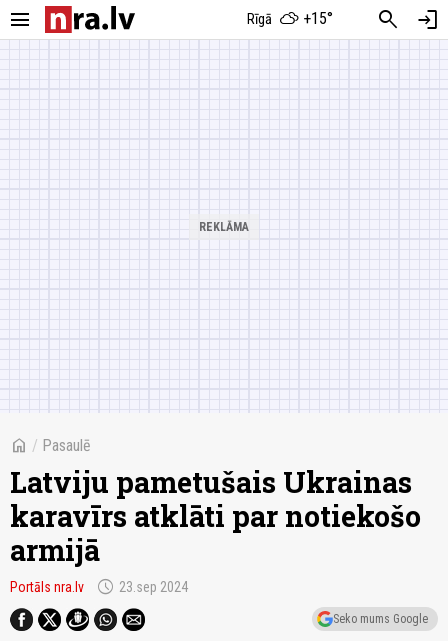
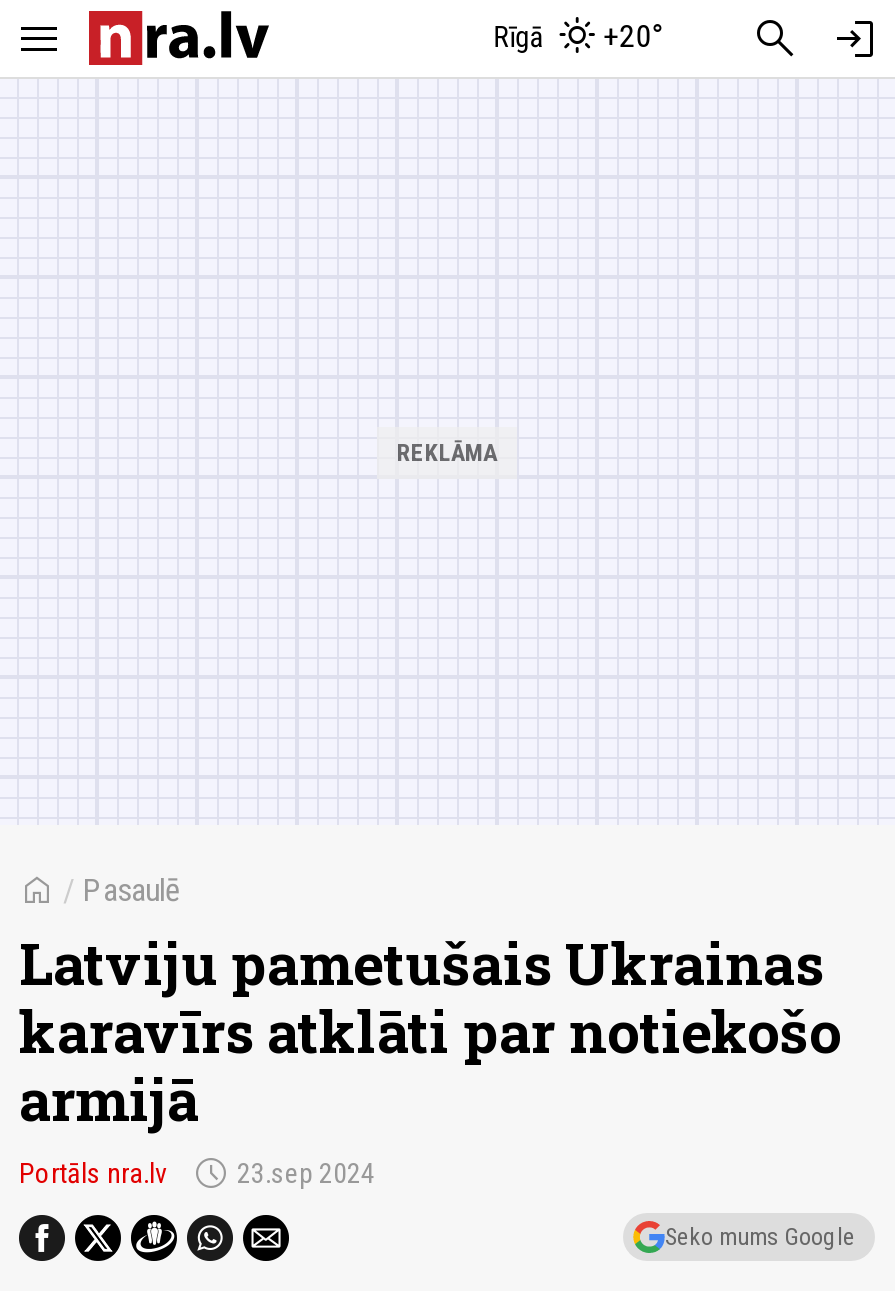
- Rīgā +15°
+ Rīgā +20°
